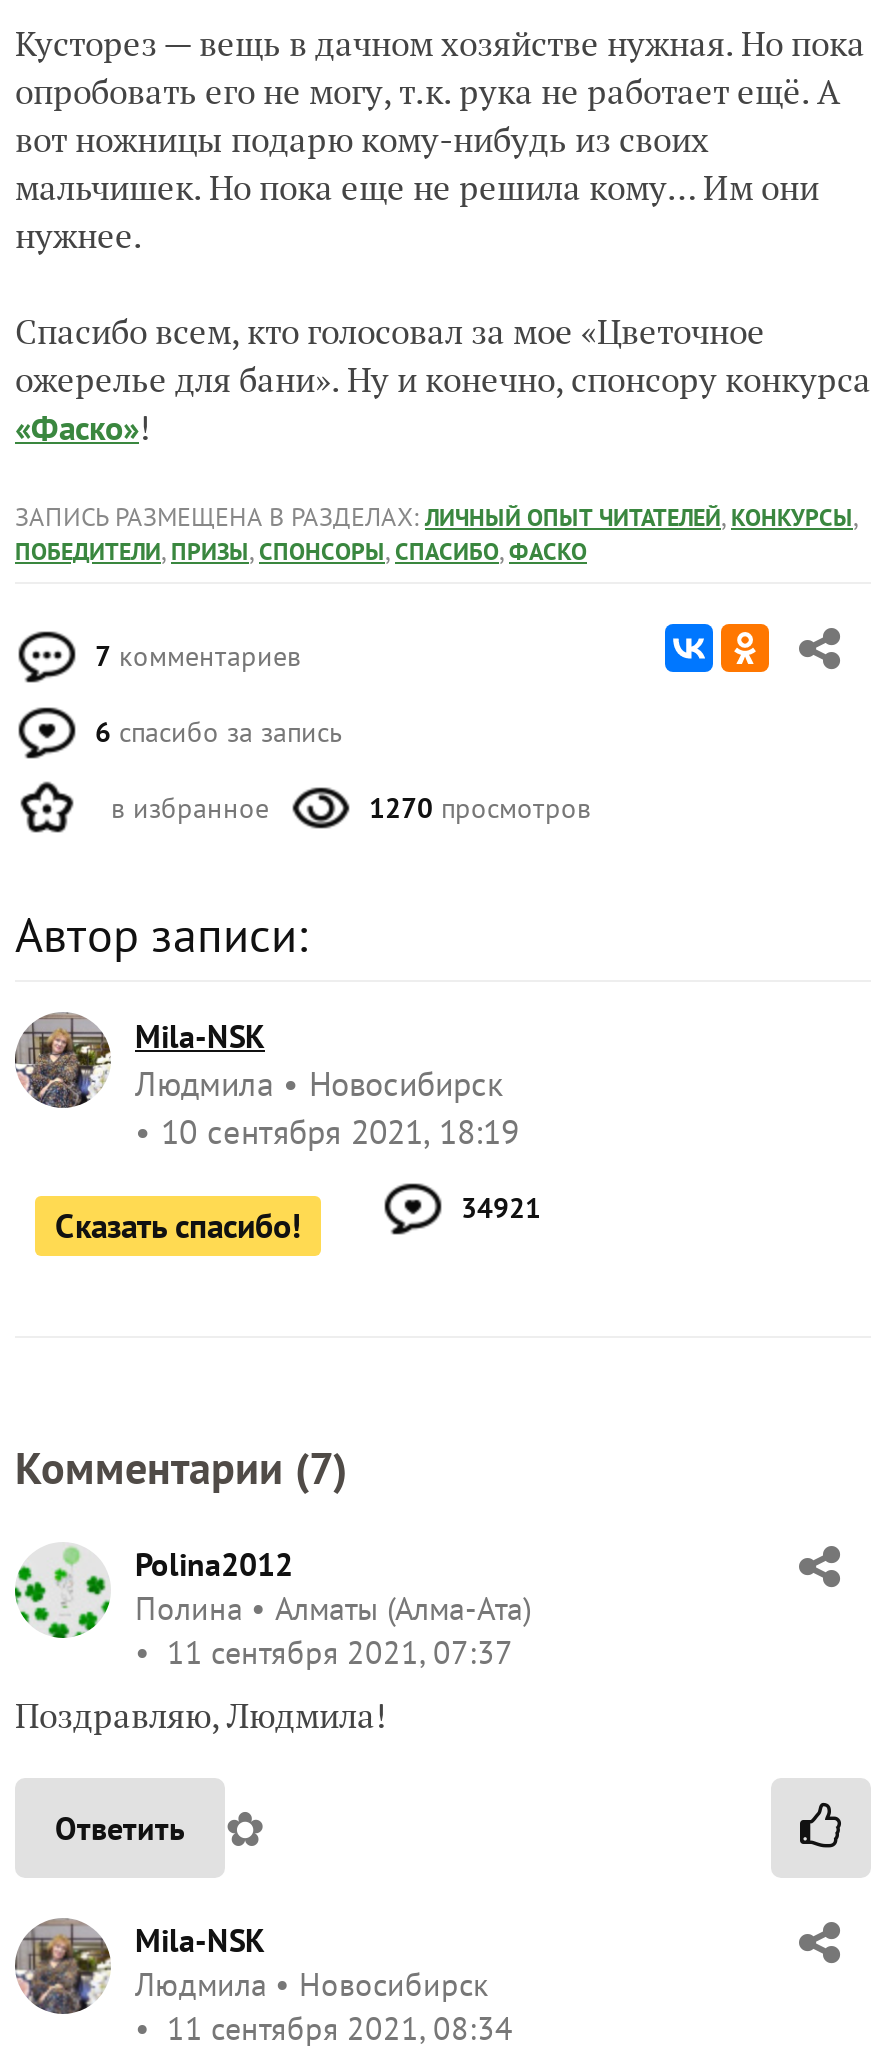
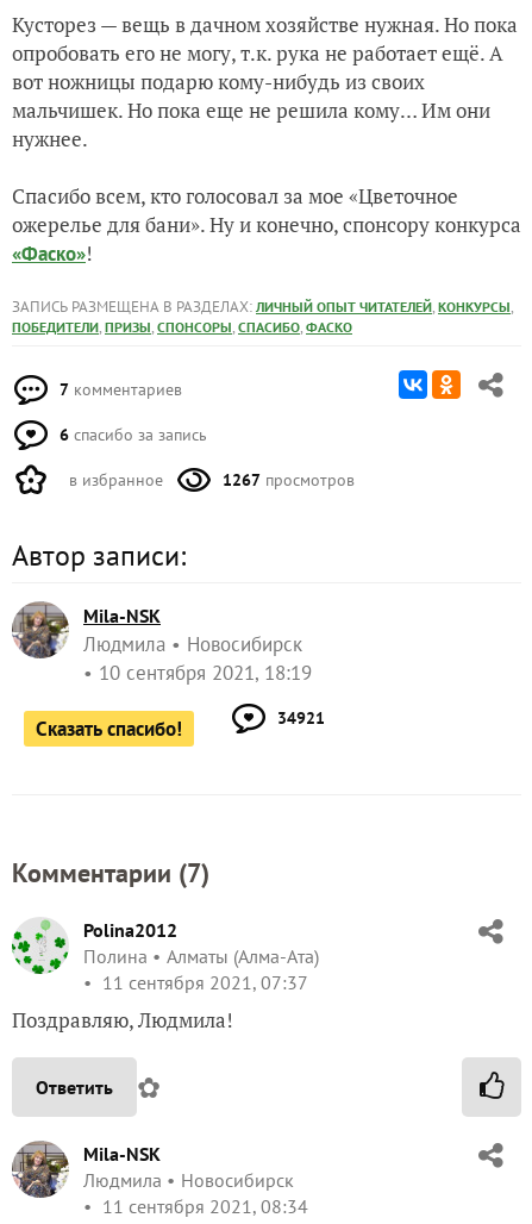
- 1270 просмотров
+ 1267 просмотров
